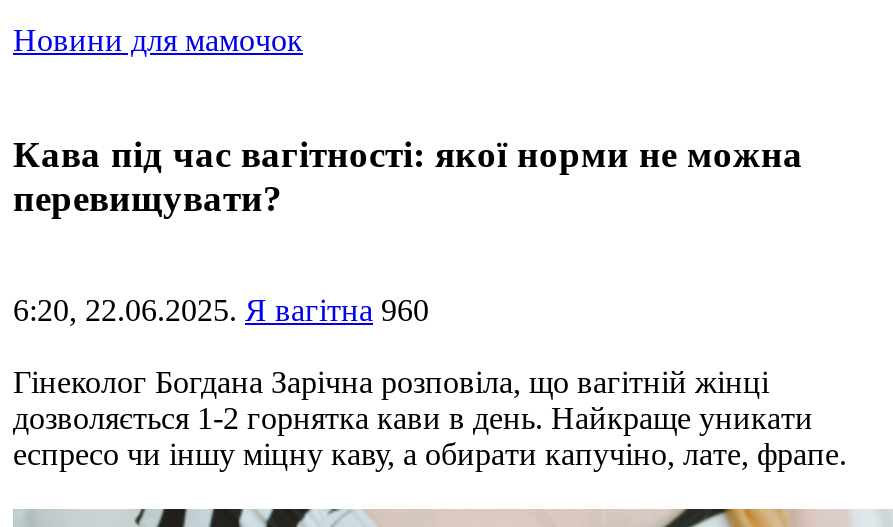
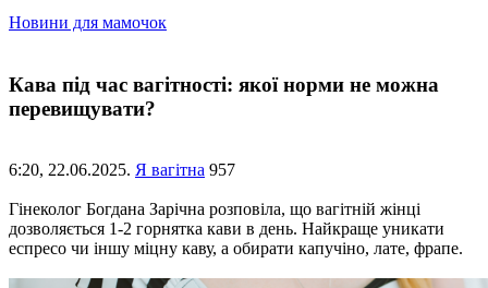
- 6:20, 22.06.2025. Я вагітна 960
+ 6:20, 22.06.2025. Я вагітна 957
